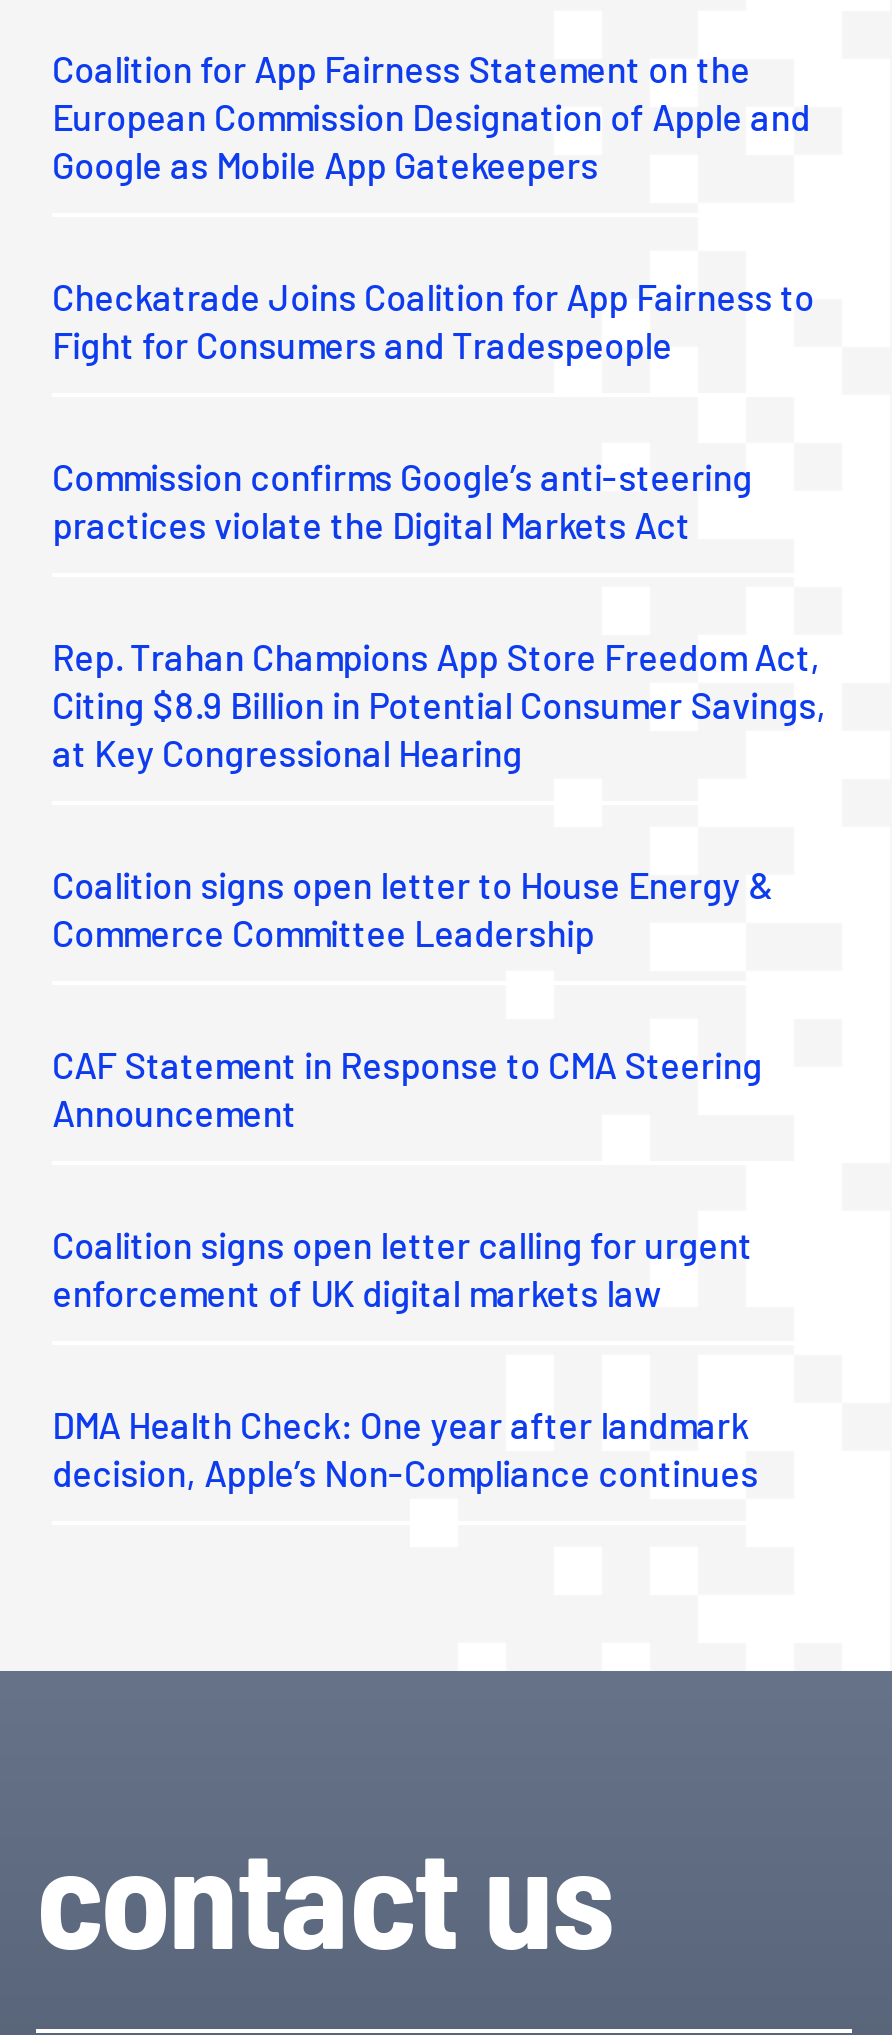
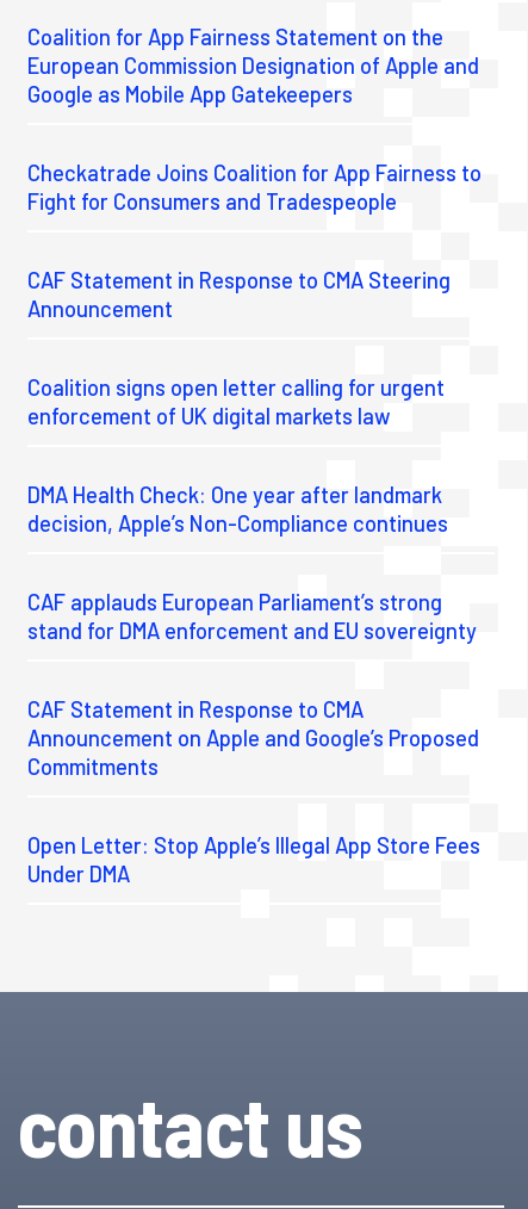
- Commission confirms Google’s anti-steering
- practices violate the Digital Markets Act
- Rep. Trahan Champions App Store Freedom Act,
- Citing $8.9 Billion in Potential Consumer Savings,
- at Key Congressional Hearing
- Coalition signs open letter to House Energy &
- Commerce Committee Leadership

moved up: CAF Statement in Response to CMA Steering | Announcement | Coalition signs open letter calling for urgent | enforcement of UK digital markets law | DMA Health Check: One year after landmark | decision, Apple’s Non-Compliance continues

+ CAF applauds European Parliament’s strong
+ stand for DMA enforcement and EU sovereignty
+ CAF Statement in Response to CMA
+ Announcement on Apple and Google’s Proposed
+ Commitments
+ Open Letter: Stop Apple’s Illegal App Store Fees
+ Under DMA
